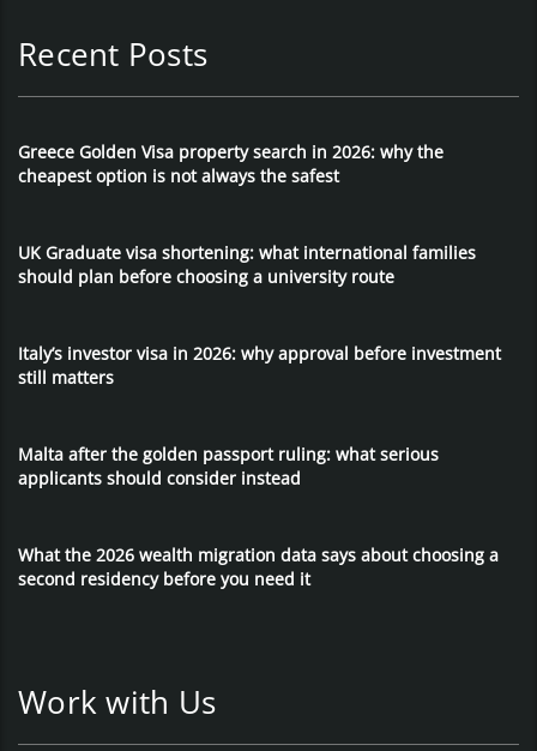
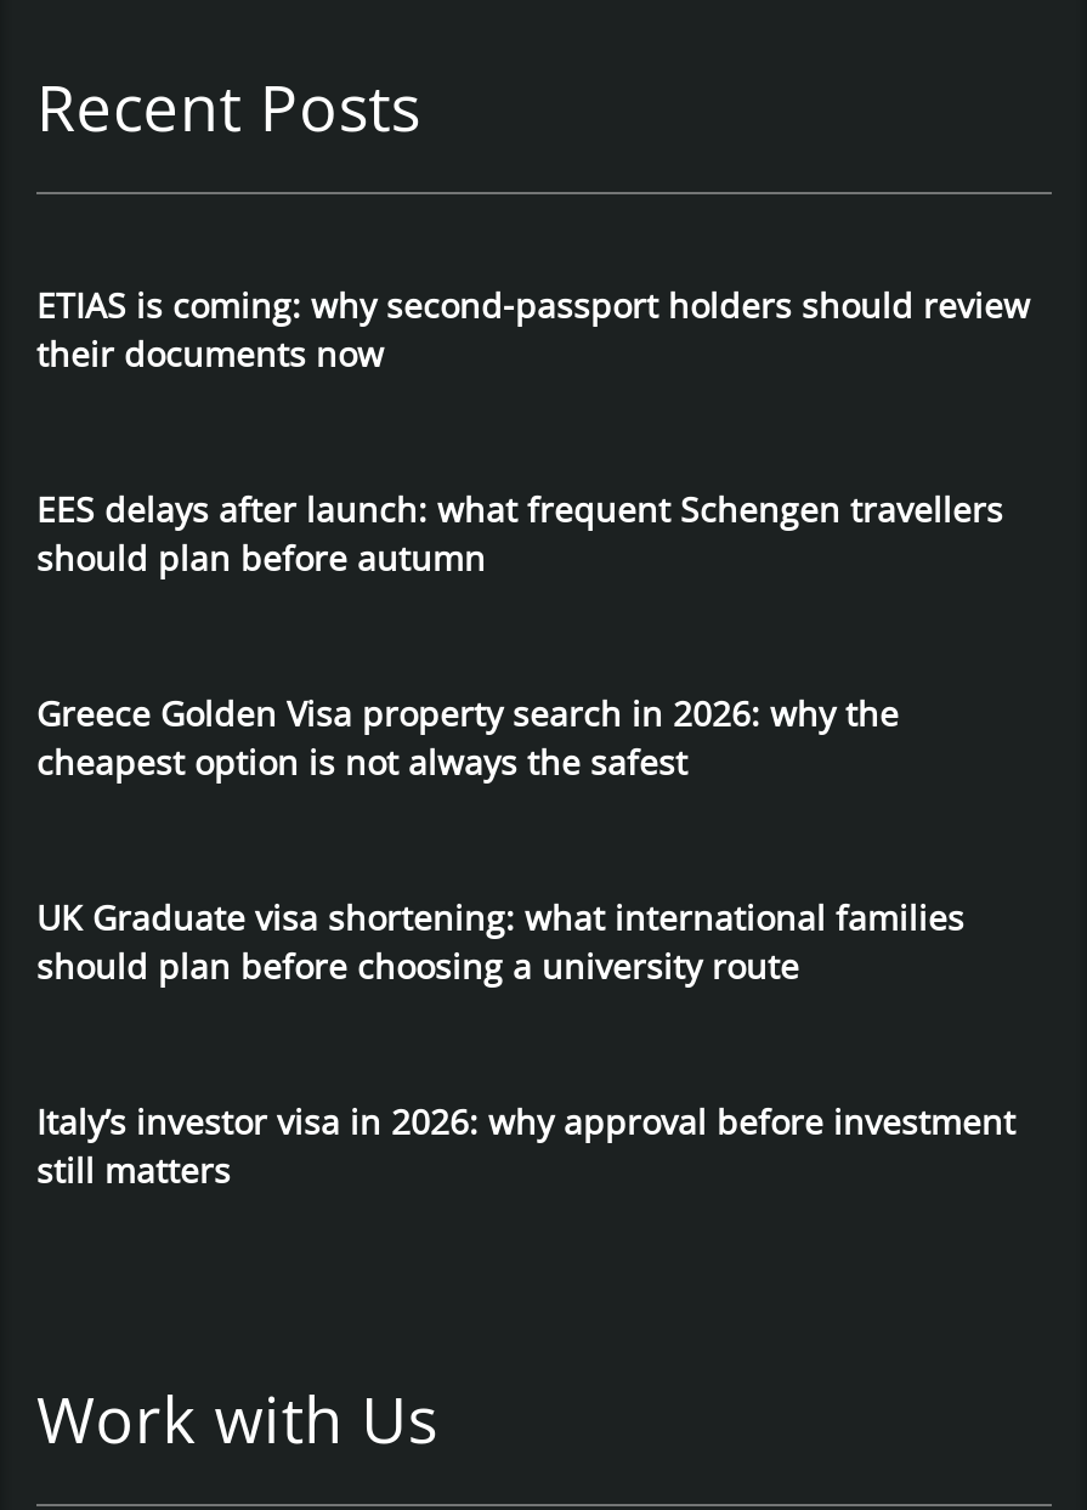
+ ETIAS is coming: why second-passport holders should review
+ their documents now
+ EES delays after launch: what frequent Schengen travellers
+ should plan before autumn

moved down: Greece Golden Visa property search in 2026: why the | cheapest option is not always the safest | UK Graduate visa shortening: what international families | should plan before choosing a university route | Italy’s investor visa in 2026: why approval before investment | still matters

- Malta after the golden passport ruling: what serious
- applicants should consider instead
- What the 2026 wealth migration data says about choosing a
- second residency before you need it
